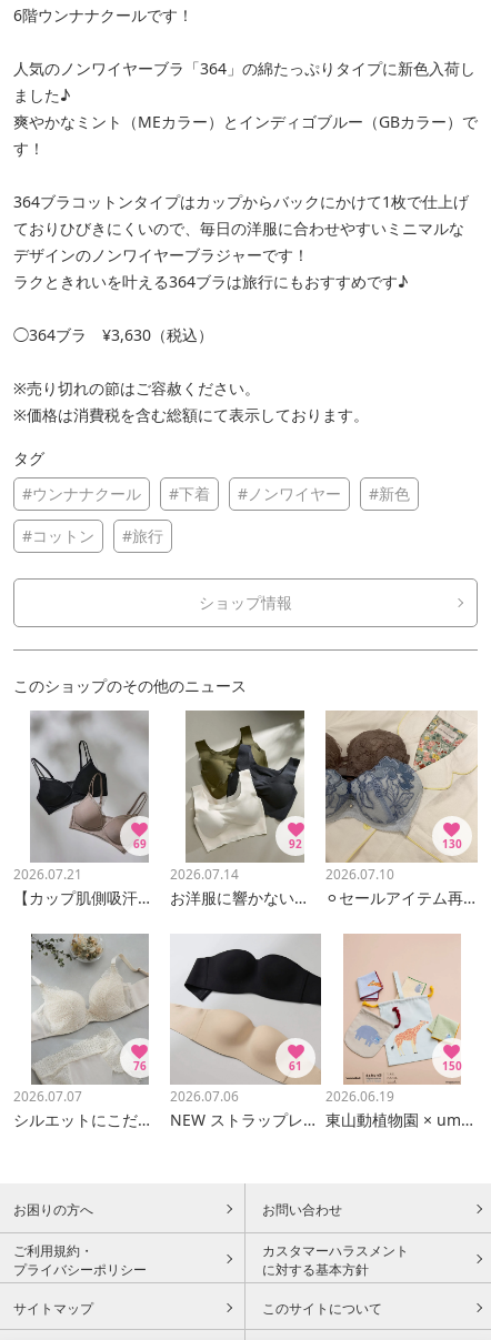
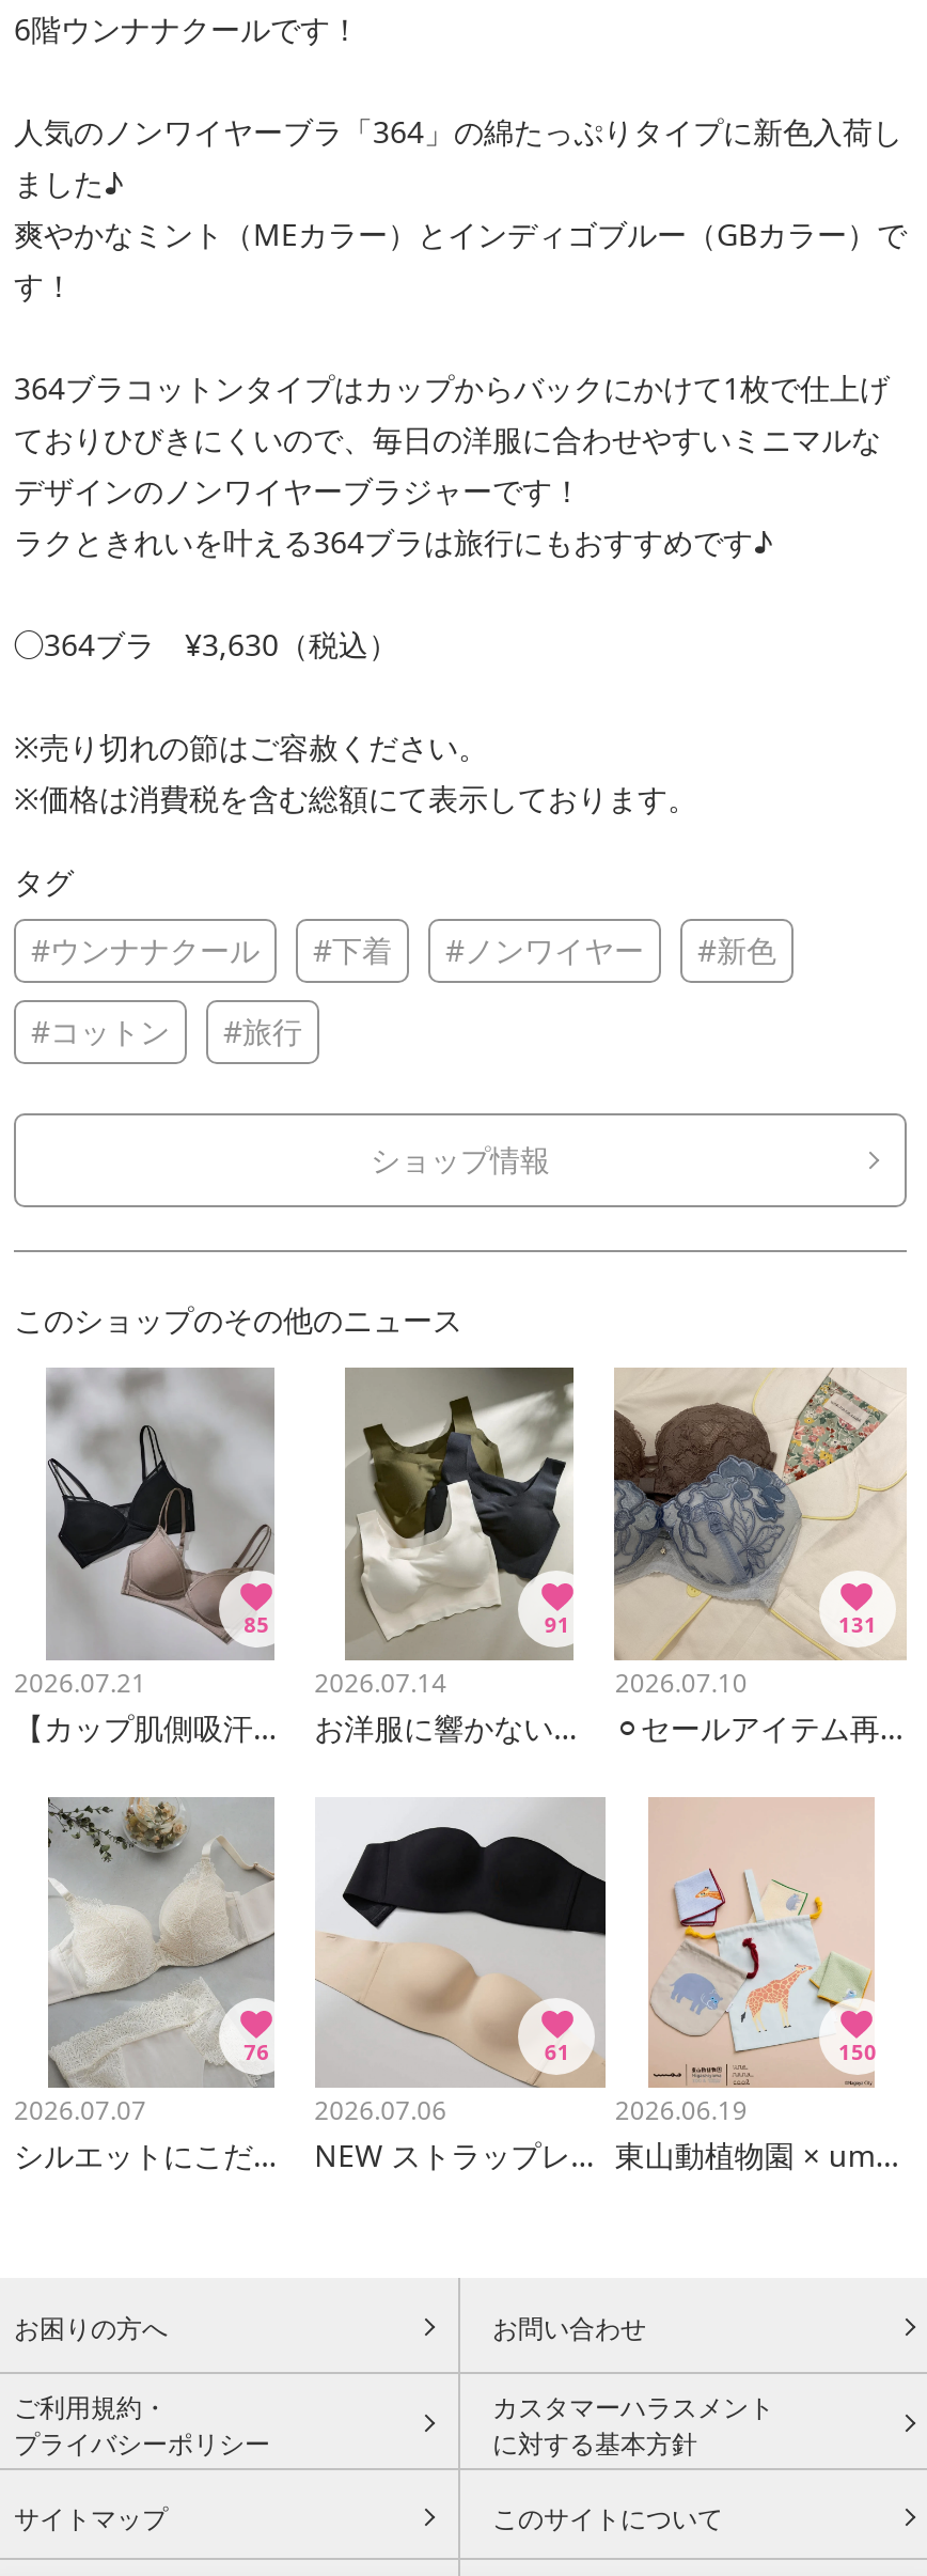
- 69
+ 85

- 92
+ 91

- 130
+ 131
